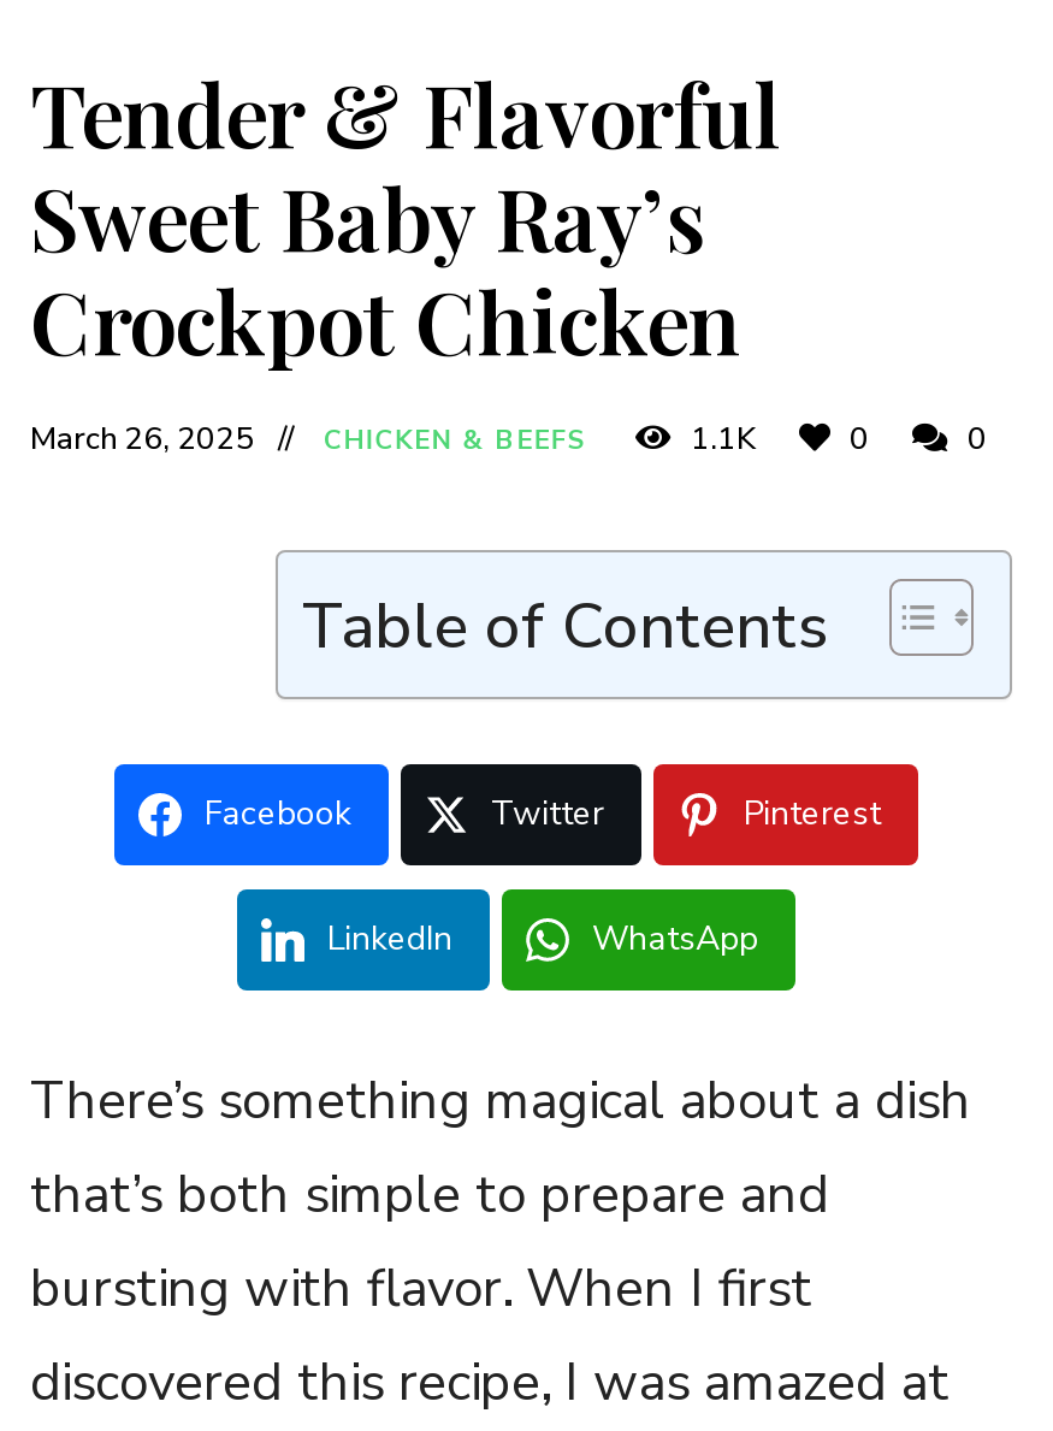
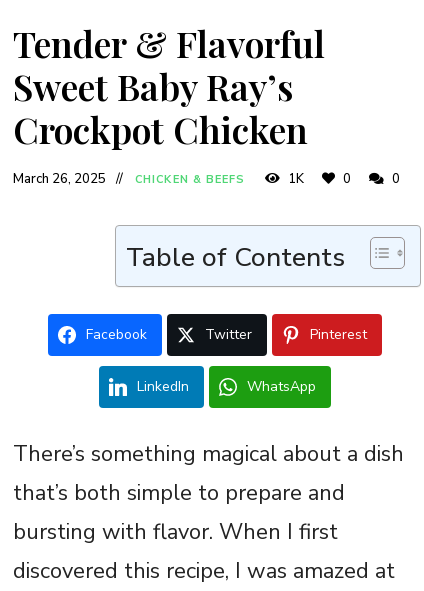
- 1.1K
+ 1K
